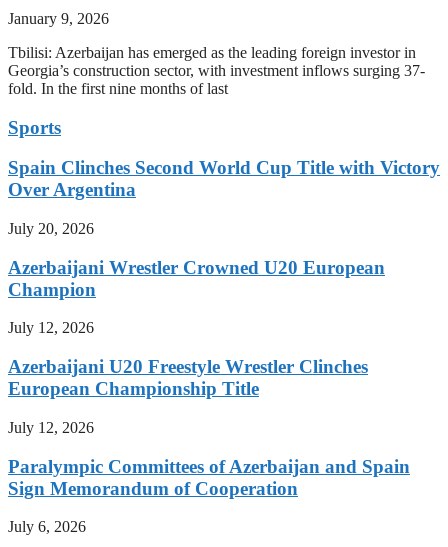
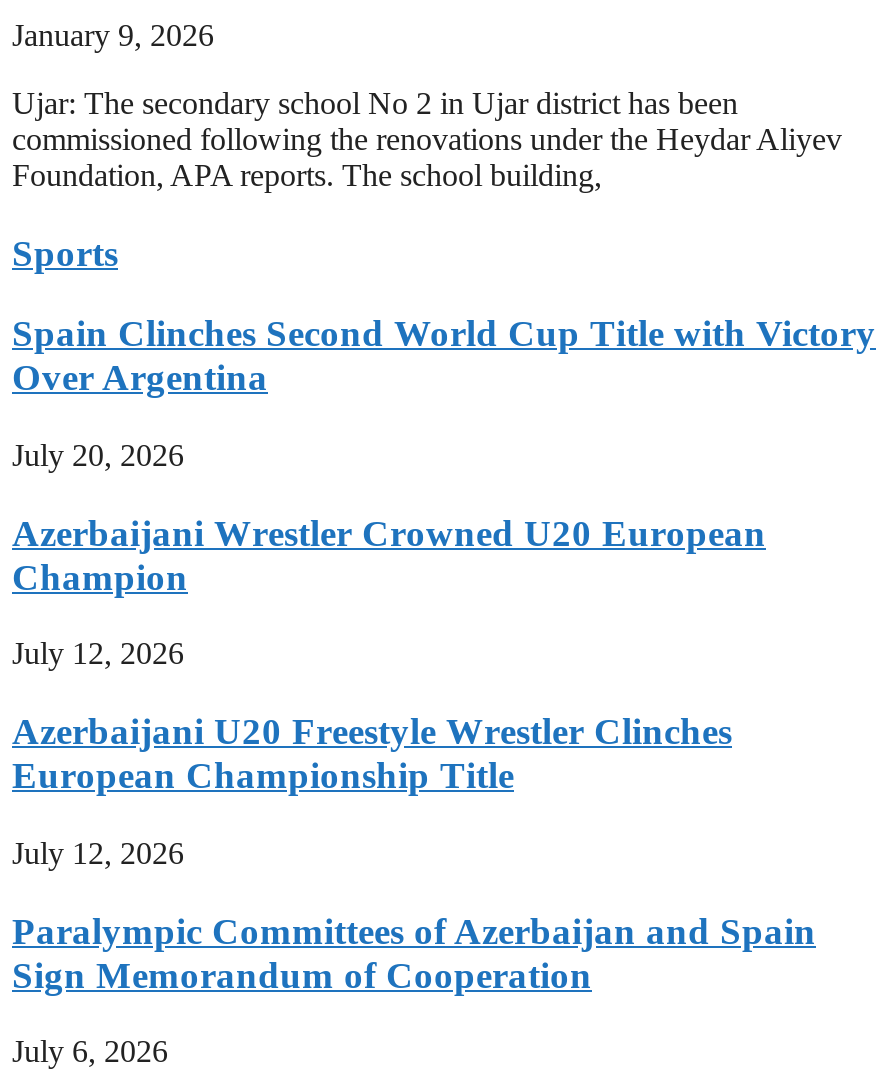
- Tbilisi: Azerbaijan has emerged as the leading foreign investor in
- Georgia’s construction sector, with investment inflows surging 37-
- fold. In the first nine months of last
+ Ujar: The secondary school No 2 in Ujar district has been
+ commissioned following the renovations under the Heydar Aliyev
+ Foundation, APA reports. The school building,
